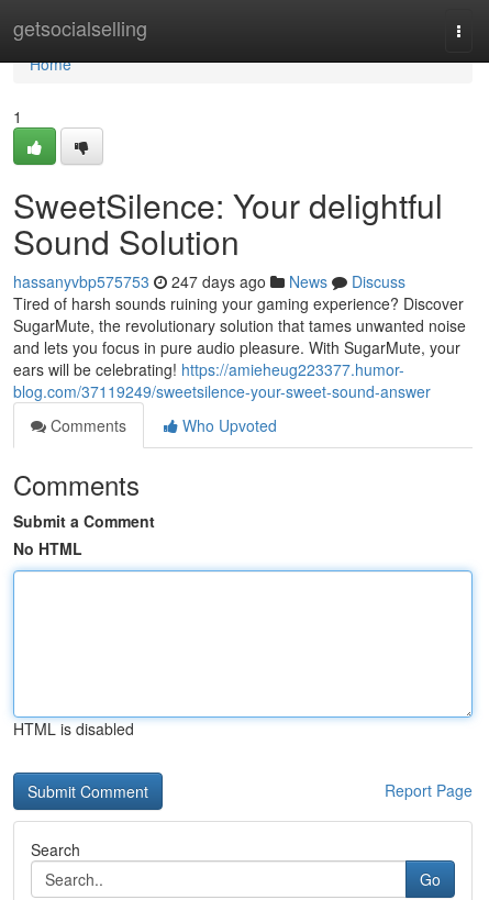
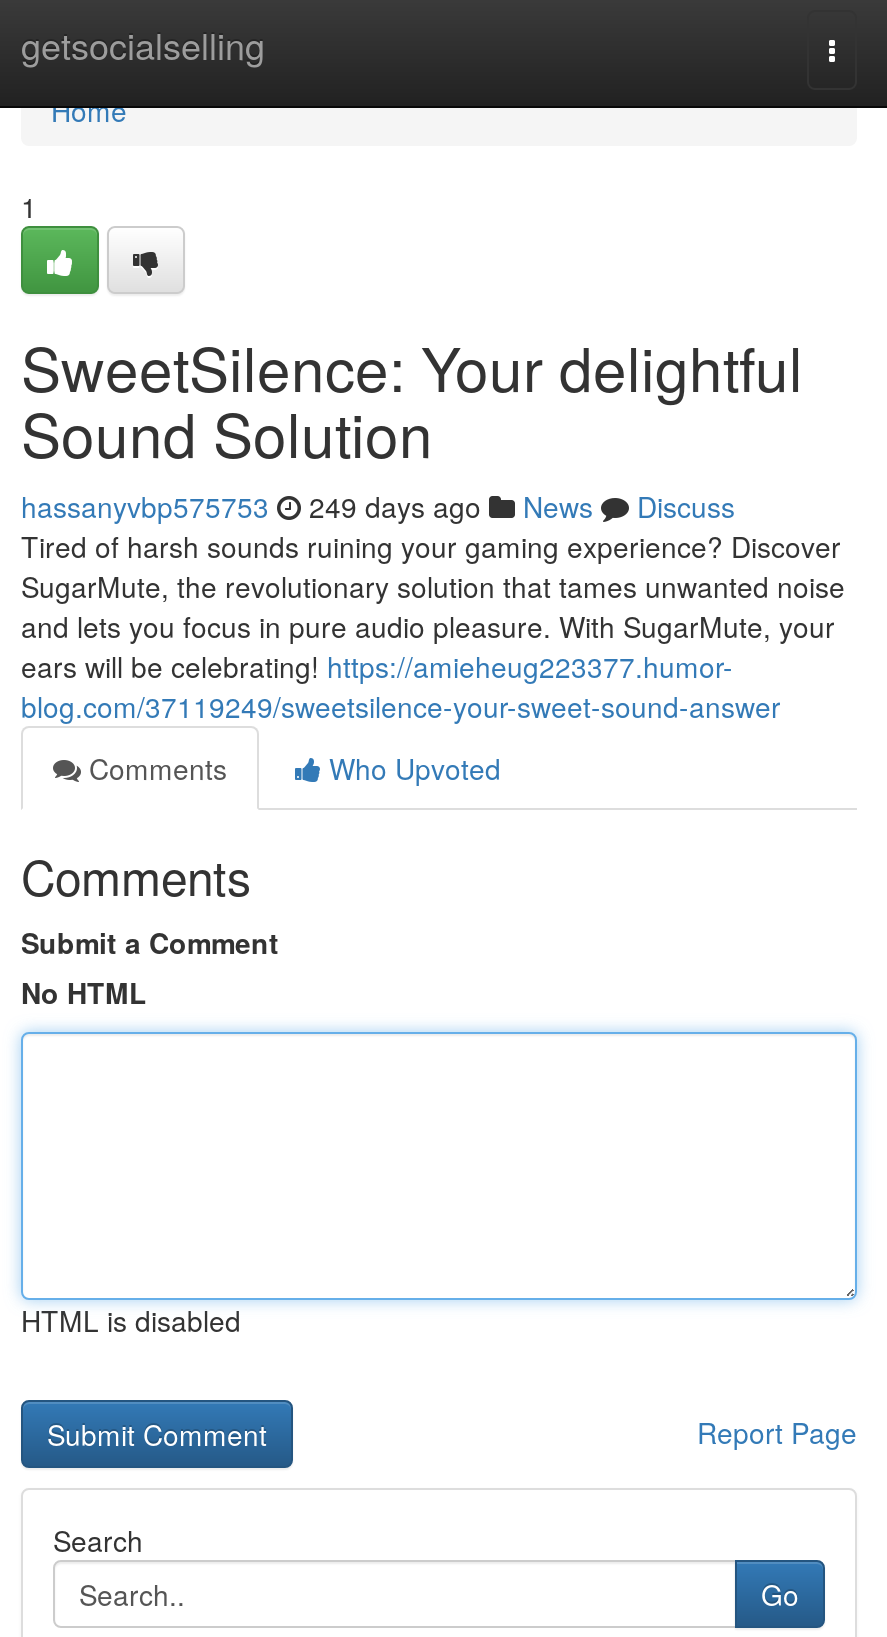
- hassanyvbp575753 247 days ago News Discuss
+ hassanyvbp575753 249 days ago News Discuss
